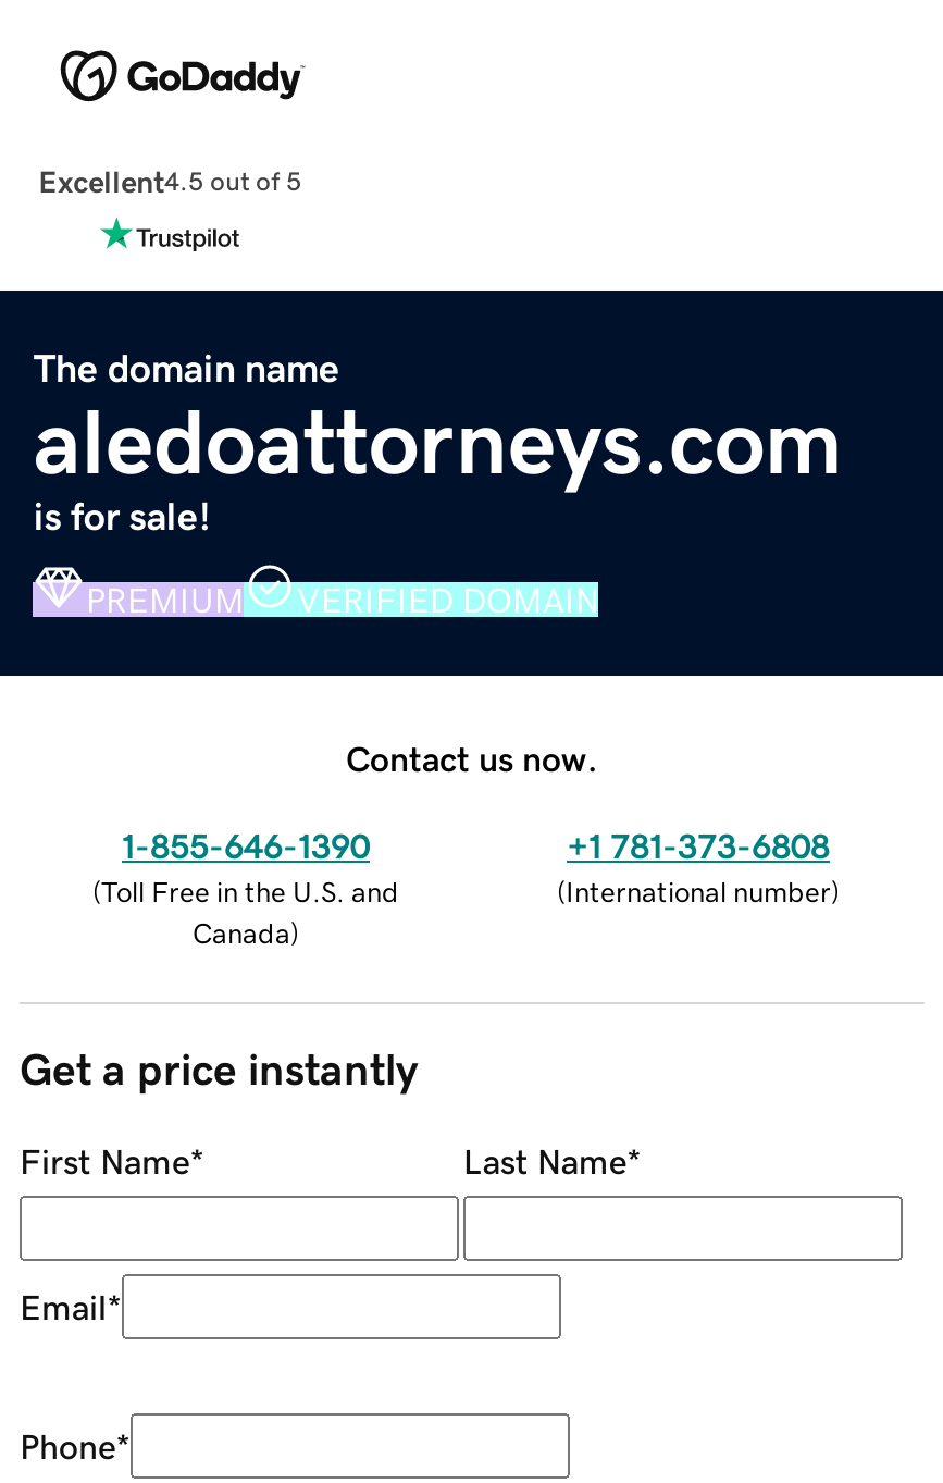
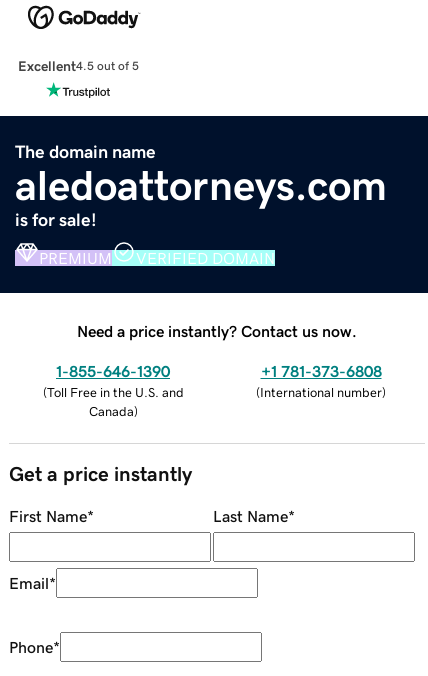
- Contact us now.
+ Need a price instantly? Contact us now.
